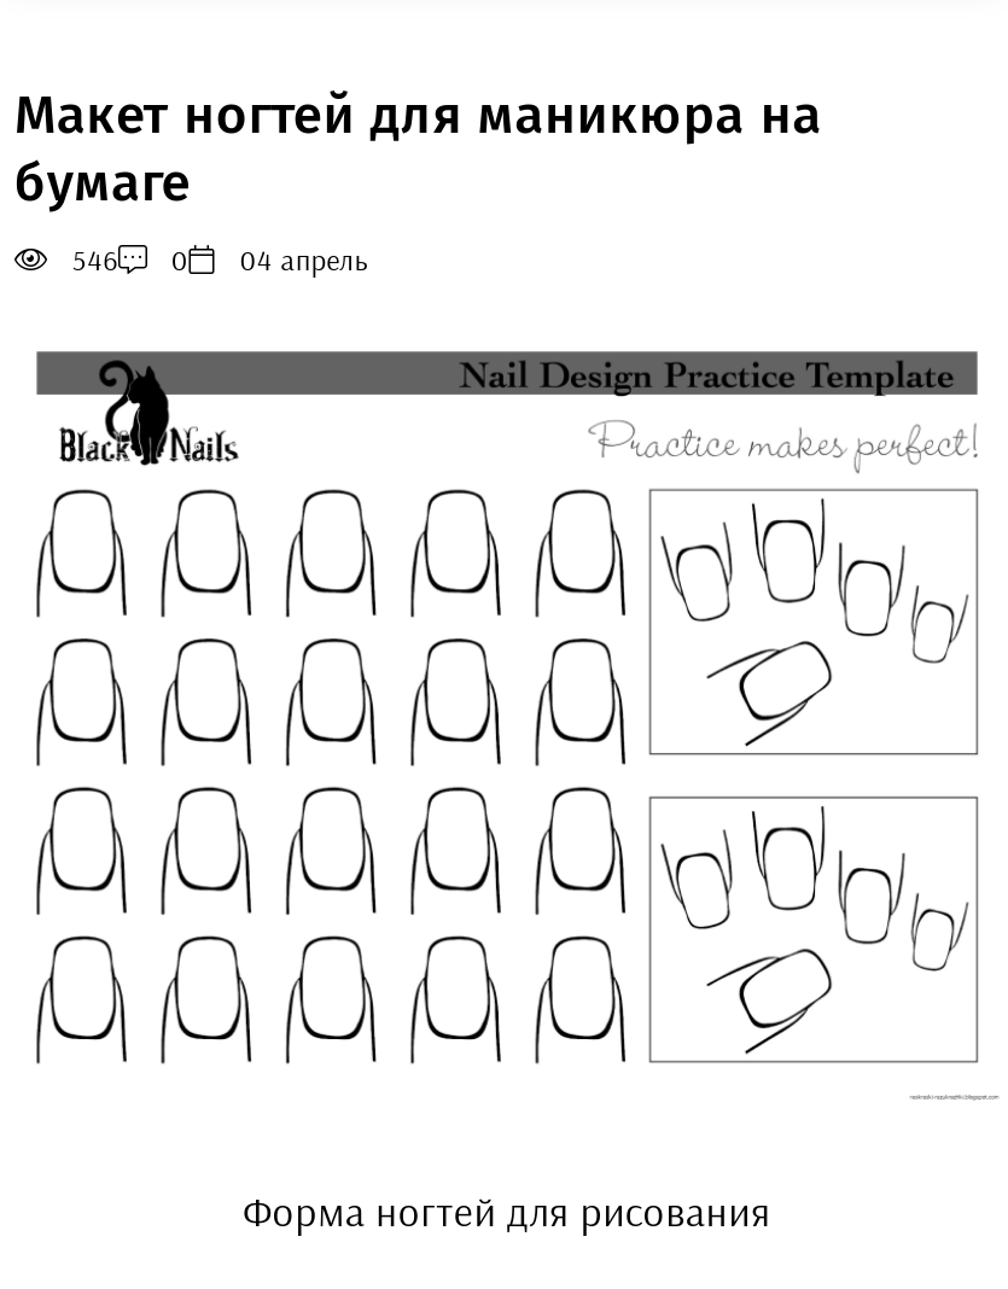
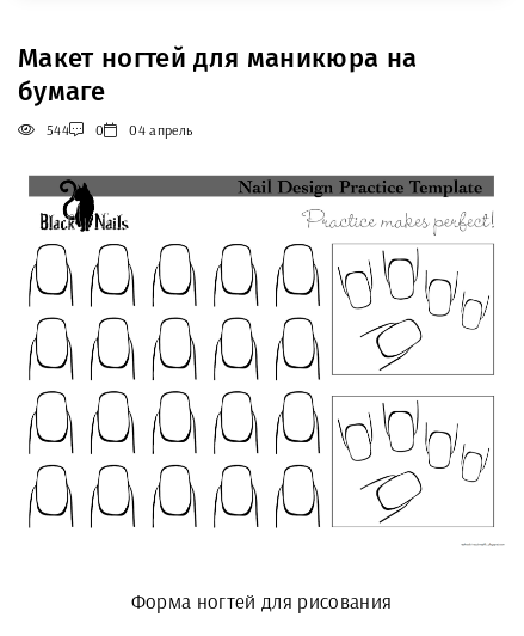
- 546 0 04 апрель
+ 544 0 04 апрель
